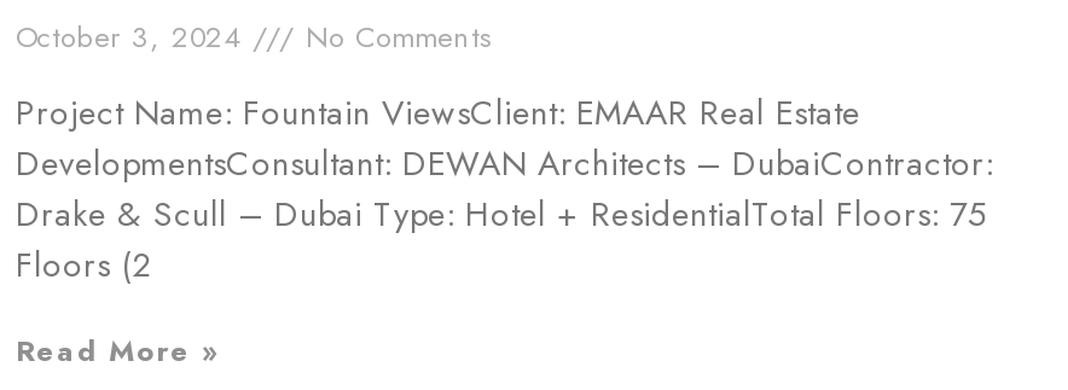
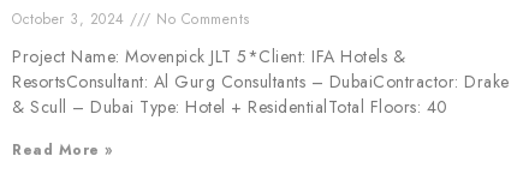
- Project Name: Fountain ViewsClient: EMAAR Real Estate
- DevelopmentsConsultant: DEWAN Architects – DubaiContractor:
- Drake & Scull – Dubai Type: Hotel + ResidentialTotal Floors: 75
- Floors (2
+ Project Name: Movenpick JLT 5*Client: IFA Hotels &
+ ResortsConsultant: Al Gurg Consultants – DubaiContractor: Drake
+ & Scull – Dubai Type: Hotel + ResidentialTotal Floors: 40
